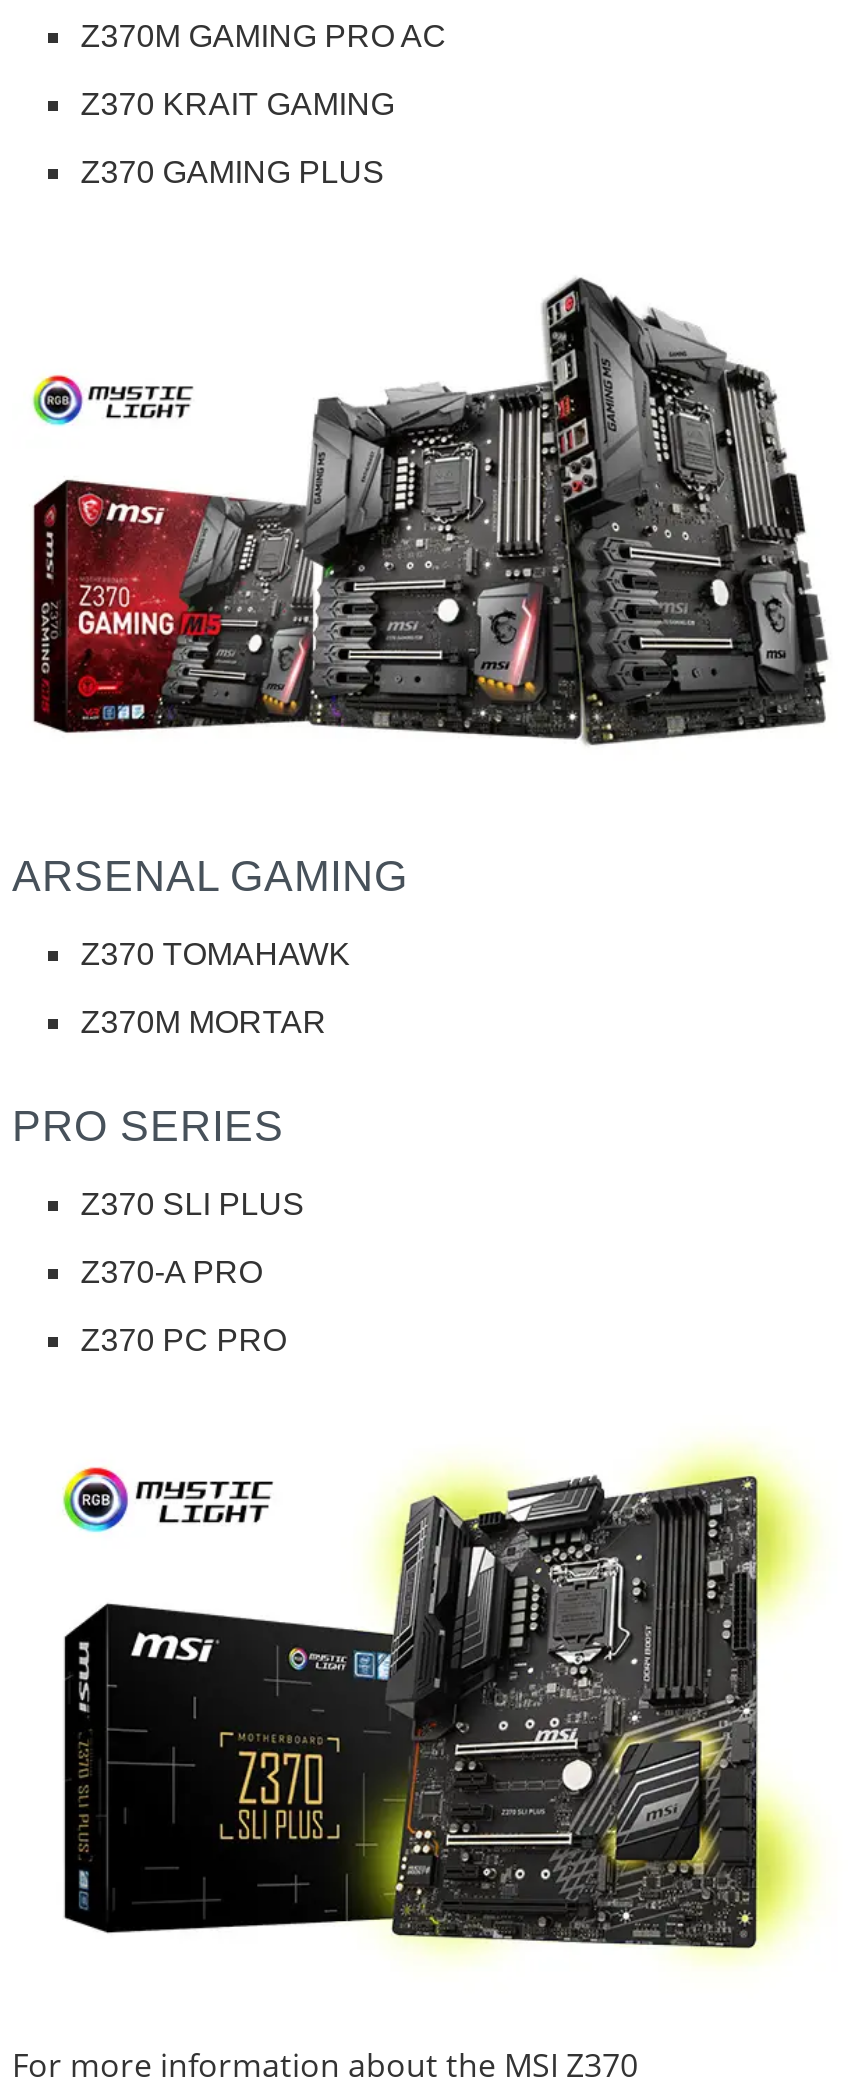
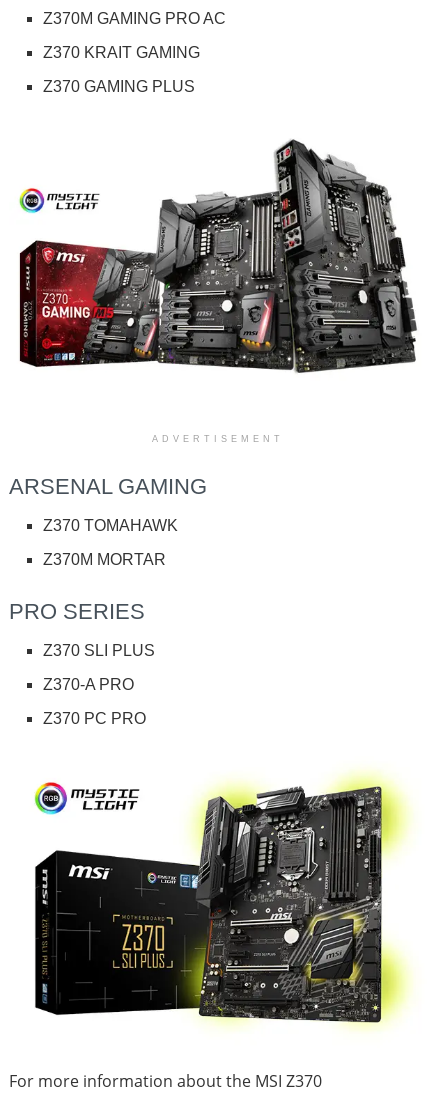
+ ADVERTISEMENT
